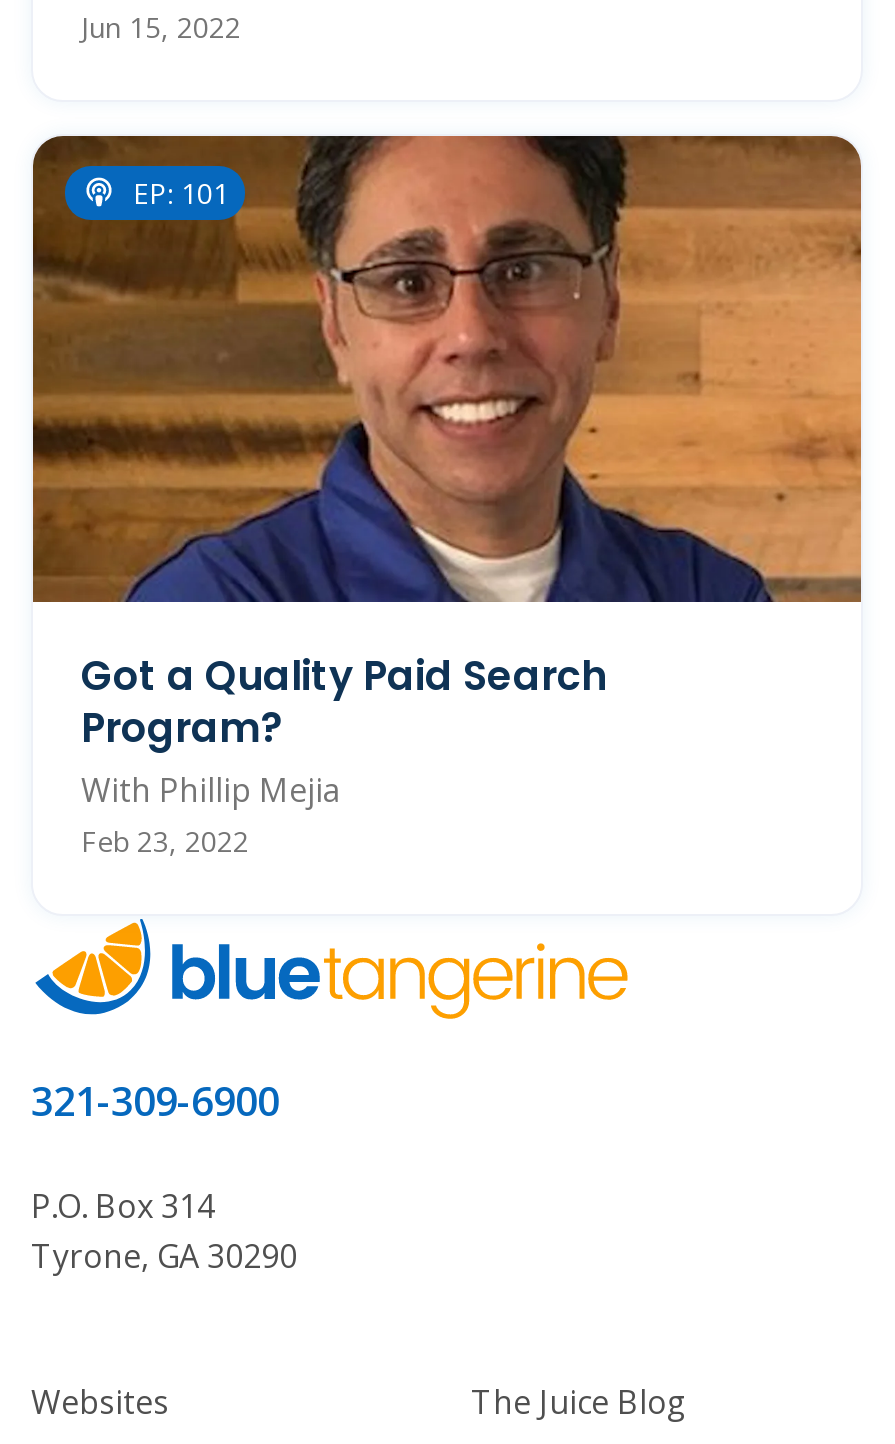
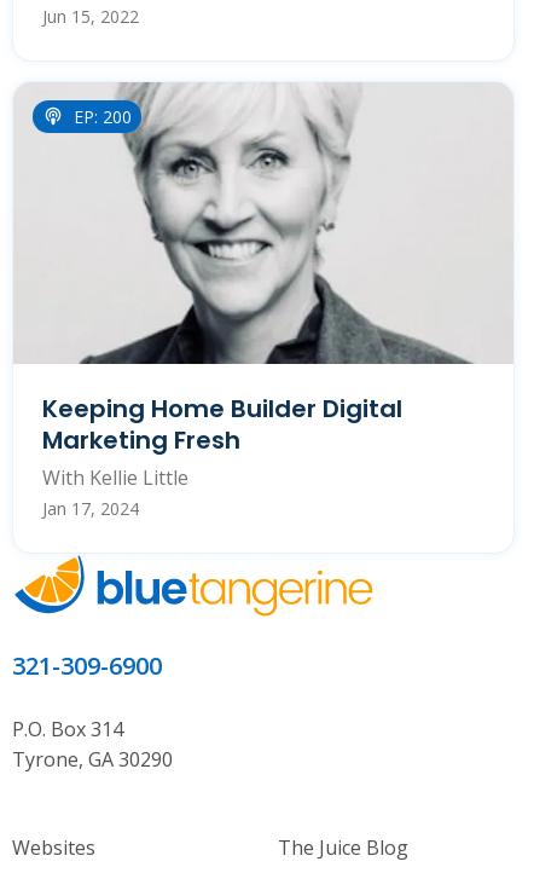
- [image]
- EP: 101
+ [image]
+ EP: 200

- Got a Quality Paid Search
- Program?
- With Phillip Mejia
- Feb 23, 2022
+ Keeping Home Builder Digital
+ Marketing Fresh
+ With Kellie Little
+ Jan 17, 2024
